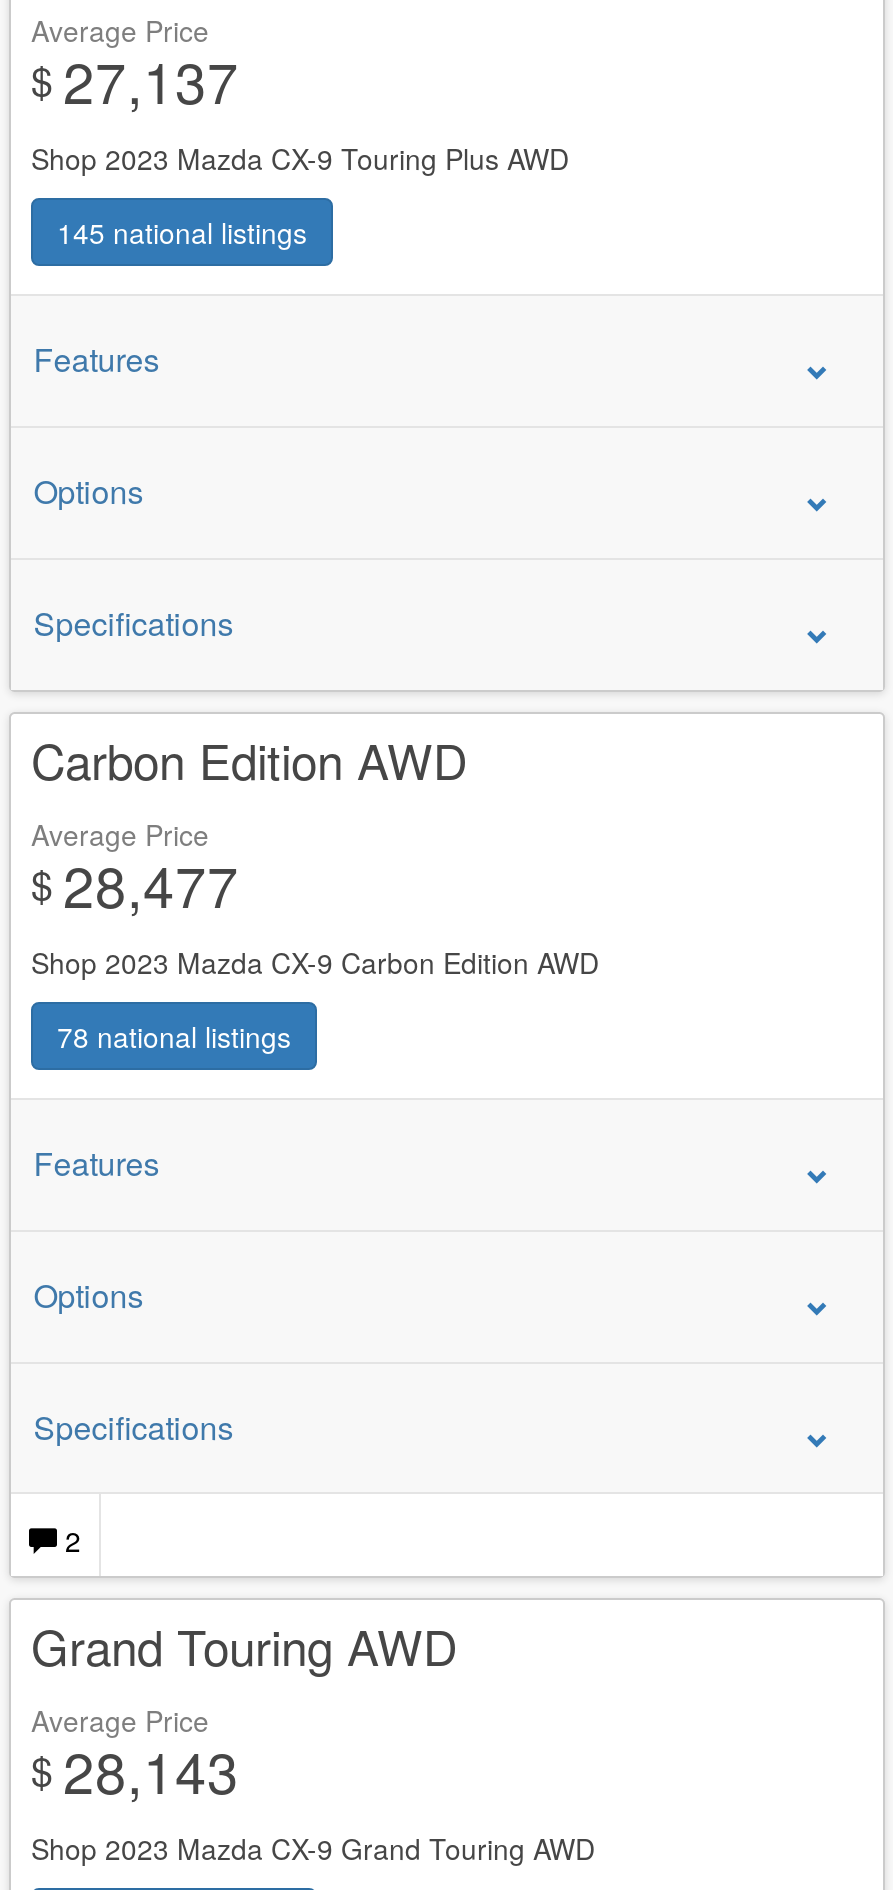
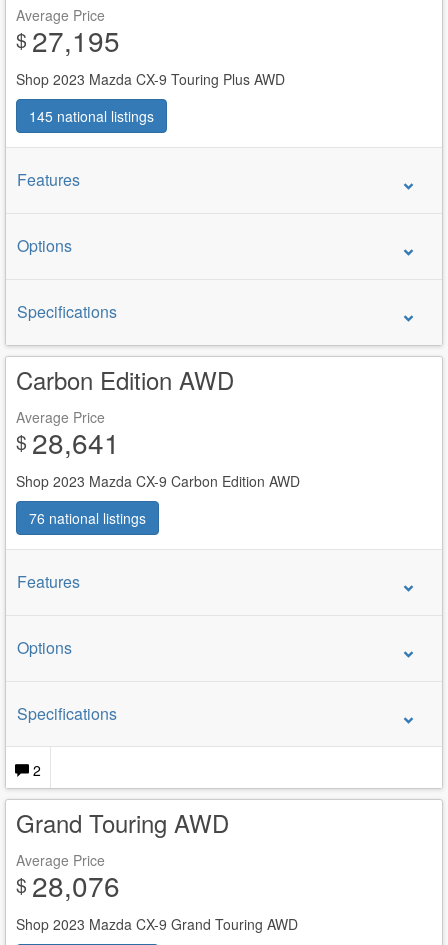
- $ 27,137
+ $ 27,195

- $ 28,477
+ $ 28,641

- 78 national listings
+ 76 national listings

- $ 28,143
+ $ 28,076
